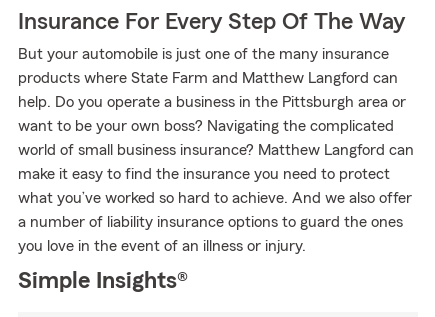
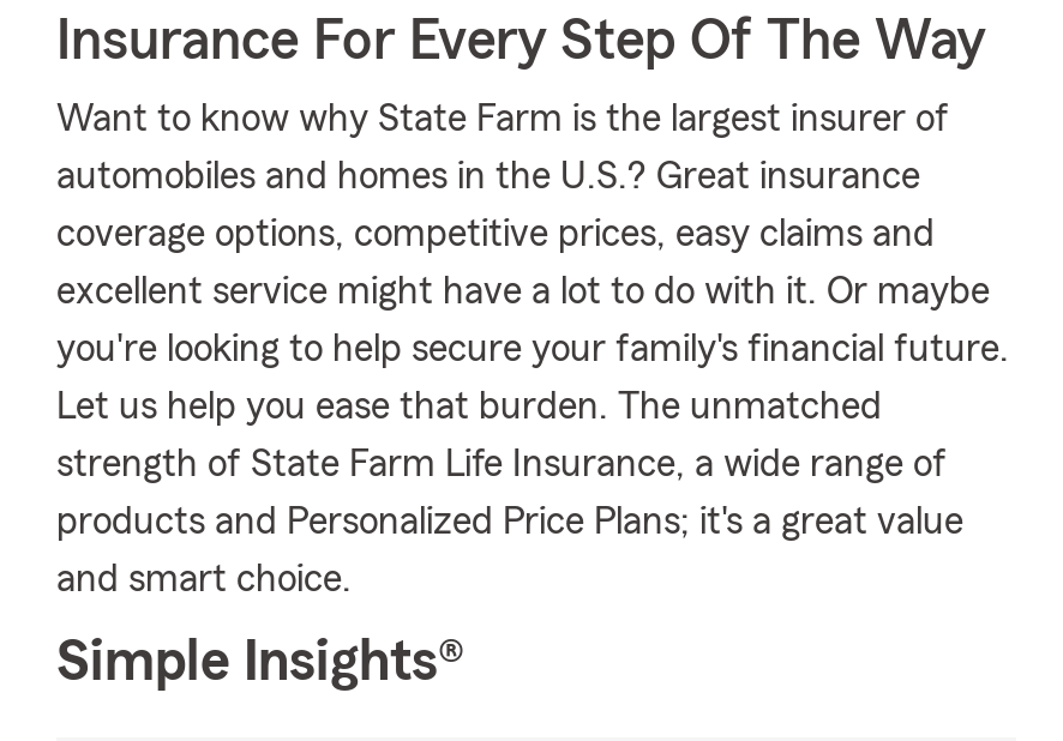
- But your automobile is just one of the many insurance
+ Want to know why State Farm is the largest insurer of

- products where State Farm and Matthew Langford can
+ automobiles and homes in the U.S.? Great insurance

- help. Do you operate a business in the Pittsburgh area or
+ coverage options, competitive prices, easy claims and

- want to be your own boss? Navigating the complicated
+ excellent service might have a lot to do with it. Or maybe

- world of small business insurance? Matthew Langford can
+ you're looking to help secure your family's financial future.

- make it easy to find the insurance you need to protect
+ Let us help you ease that burden. The unmatched

- what you’ve worked so hard to achieve. And we also offer
+ strength of State Farm Life Insurance, a wide range of

- a number of liability insurance options to guard the ones
+ products and Personalized Price Plans; it's a great value

- you love in the event of an illness or injury.
+ and smart choice.
